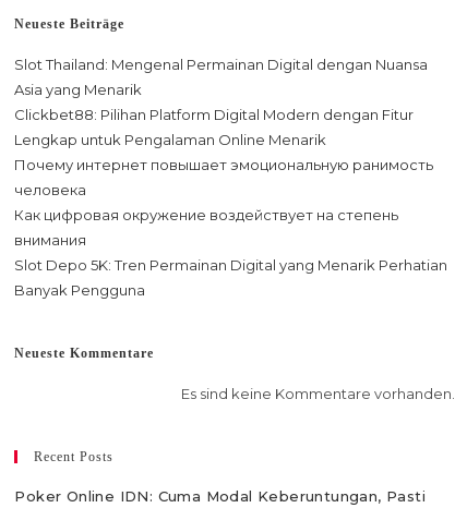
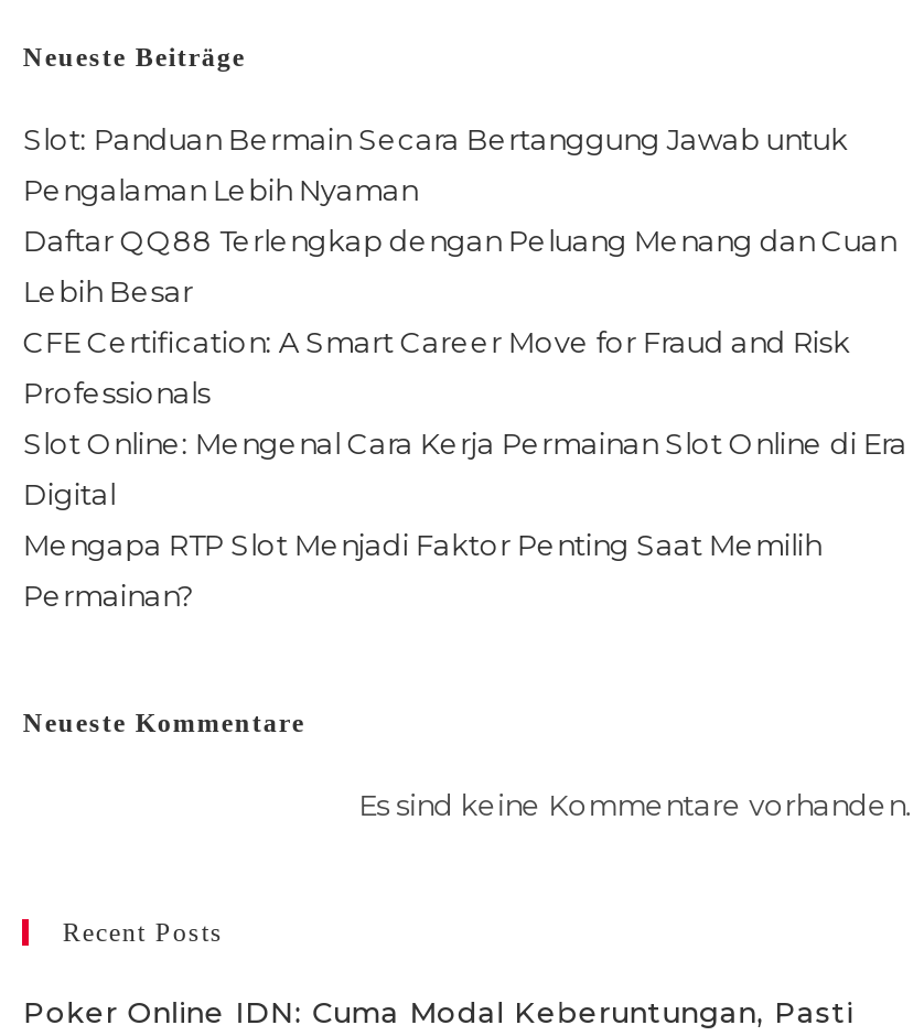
- Slot Thailand: Mengenal Permainan Digital dengan Nuansa
- Asia yang Menarik
- Clickbet88: Pilihan Platform Digital Modern dengan Fitur
- Lengkap untuk Pengalaman Online Menarik
- Почему интернет повышает эмоциональную ранимость
- человека
- Как цифровая окружение воздействует на степень
- внимания
- Slot Depo 5K: Tren Permainan Digital yang Menarik Perhatian
- Banyak Pengguna
+ Slot: Panduan Bermain Secara Bertanggung Jawab untuk
+ Pengalaman Lebih Nyaman
+ Daftar QQ88 Terlengkap dengan Peluang Menang dan Cuan
+ Lebih Besar
+ CFE Certification: A Smart Career Move for Fraud and Risk
+ Professionals
+ Slot Online: Mengenal Cara Kerja Permainan Slot Online di Era
+ Digital
+ Mengapa RTP Slot Menjadi Faktor Penting Saat Memilih
+ Permainan?
